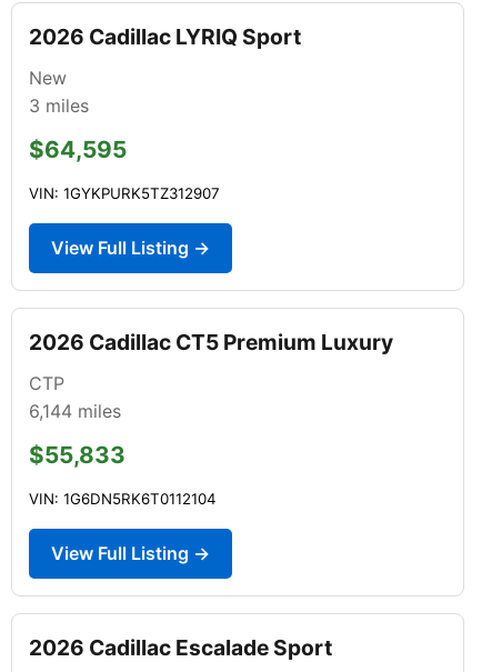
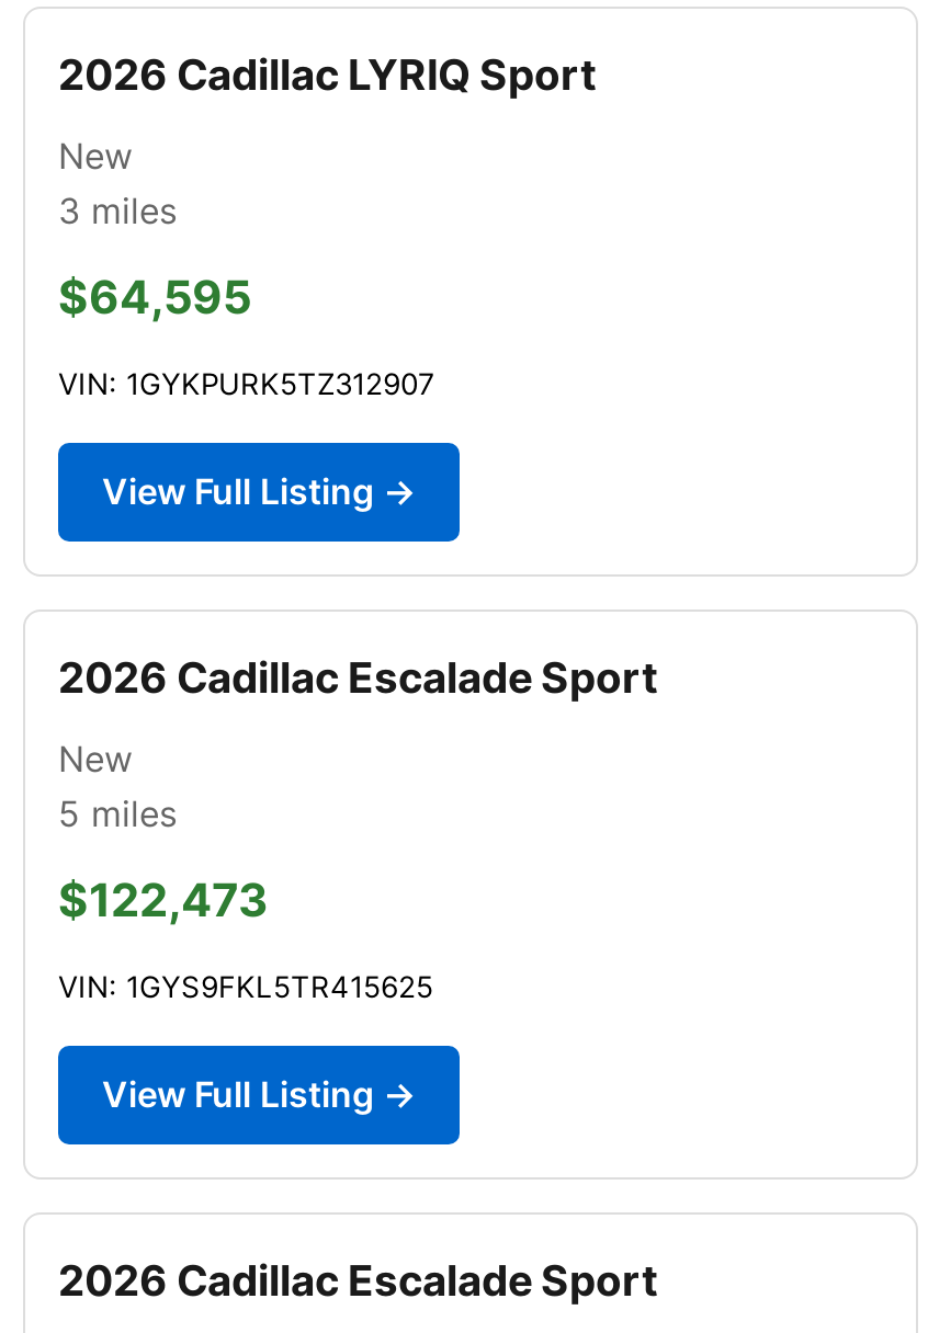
- 2026 Cadillac CT5 Premium Luxury
+ 2026 Cadillac Escalade Sport

- CTP
- 6,144 miles
+ New
+ 5 miles

- $55,833
+ $122,473

- VIN: 1G6DN5RK6T0112104
+ VIN: 1GYS9FKL5TR415625
